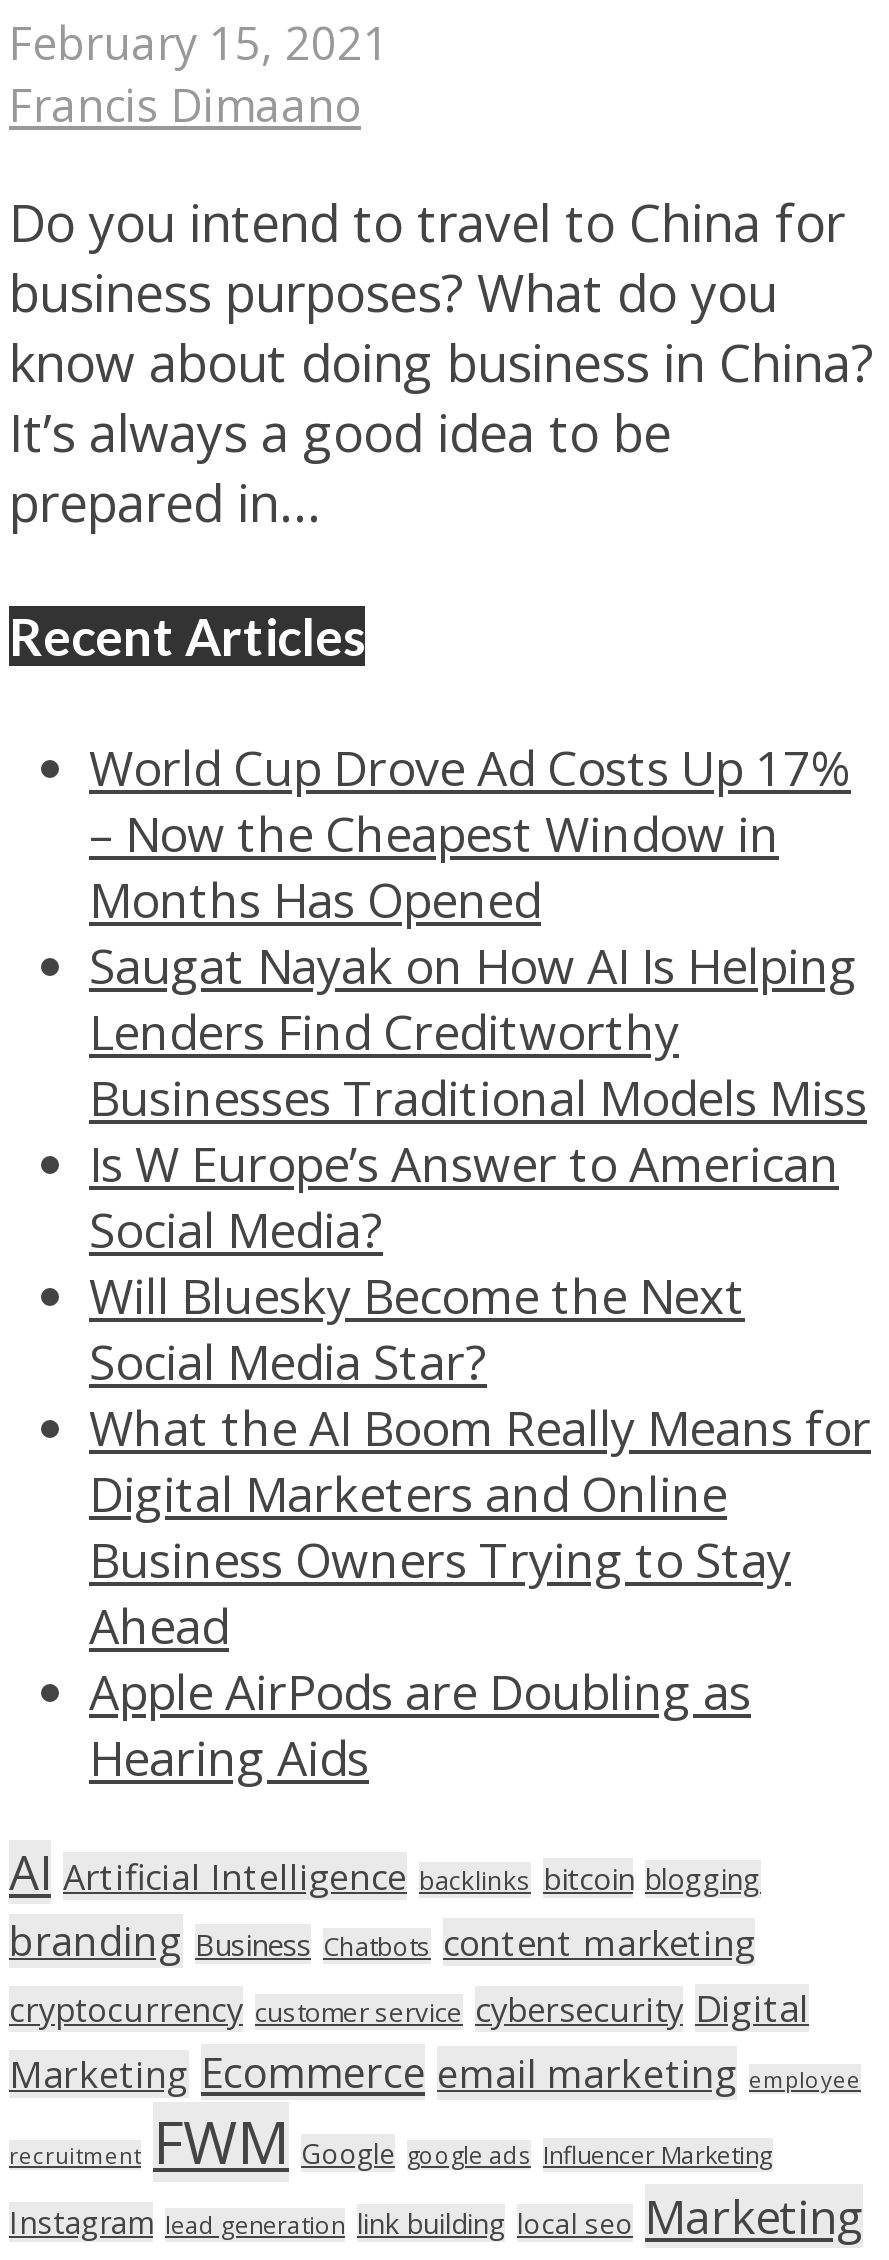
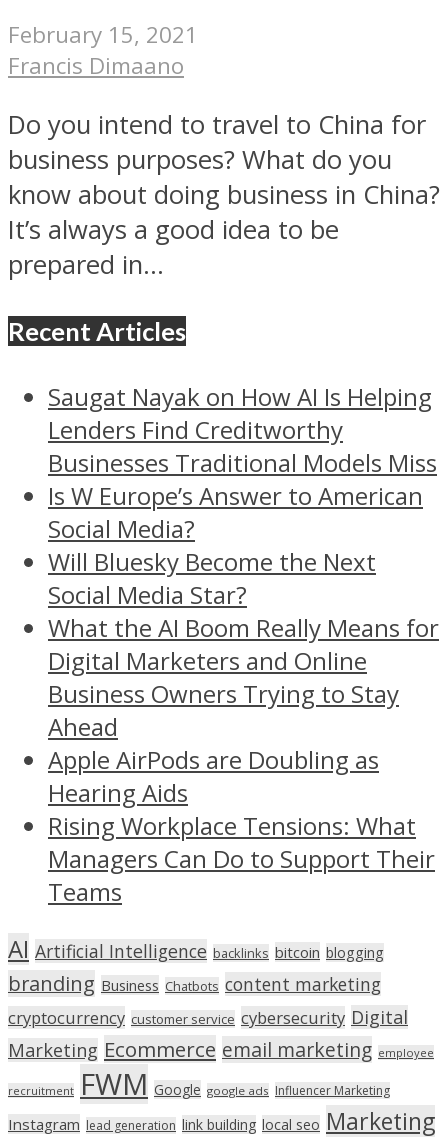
- World Cup Drove Ad Costs Up 17%
- – Now the Cheapest Window in
- Months Has Opened

moved up: Saugat Nayak on How AI Is Helping | Lenders Find Creditworthy | Businesses Traditional Models Miss | ... | Apple AirPods are Doubling as | Hearing Aids

+ Rising Workplace Tensions: What
+ Managers Can Do to Support Their
+ Teams
